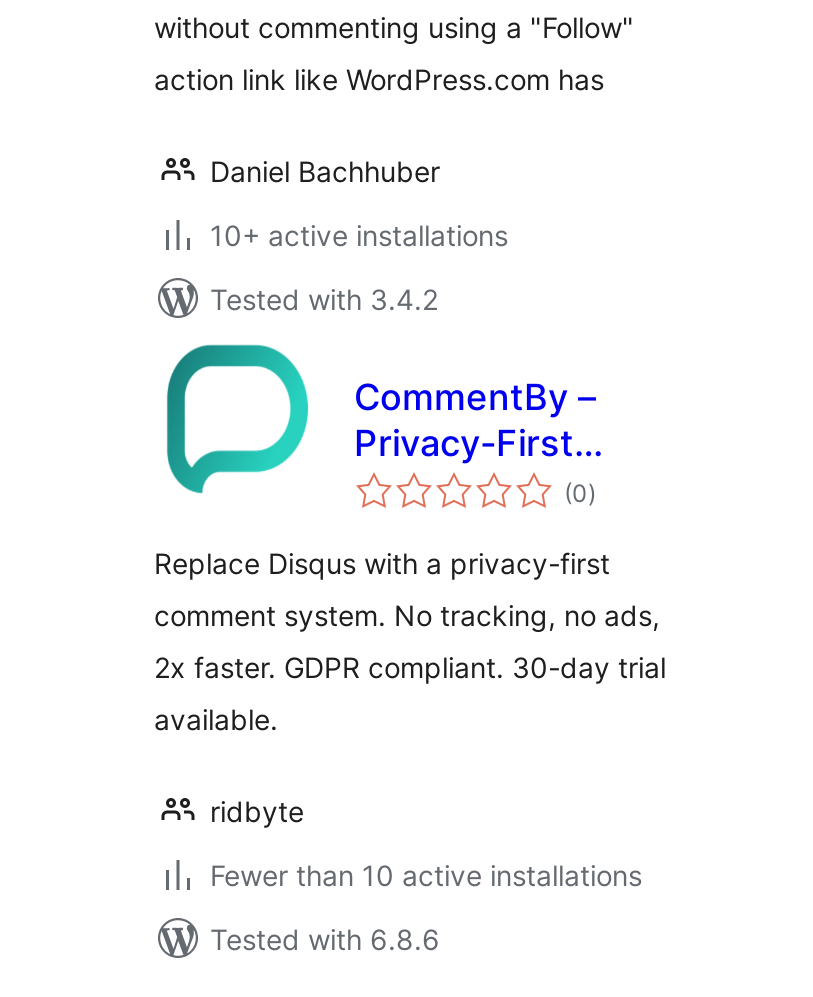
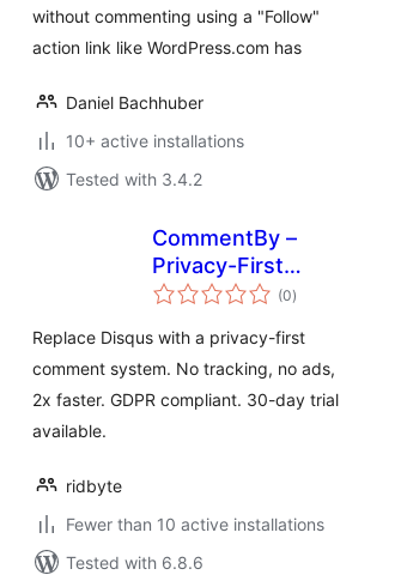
- [image]
